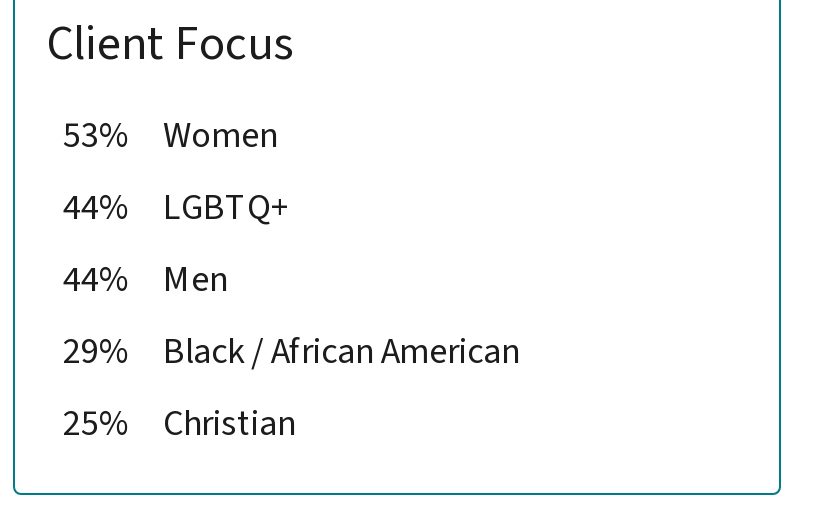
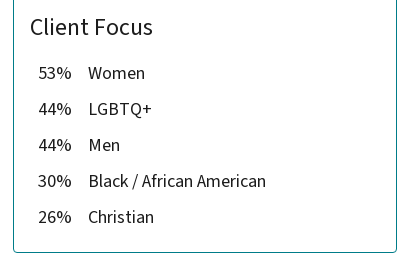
- 29% Black / African American
+ 30% Black / African American

- 25% Christian
+ 26% Christian
